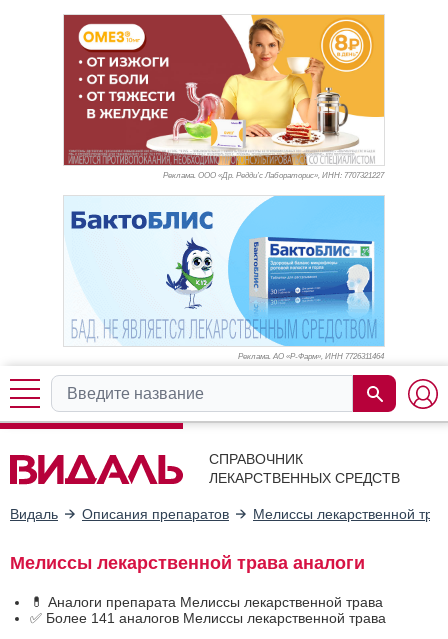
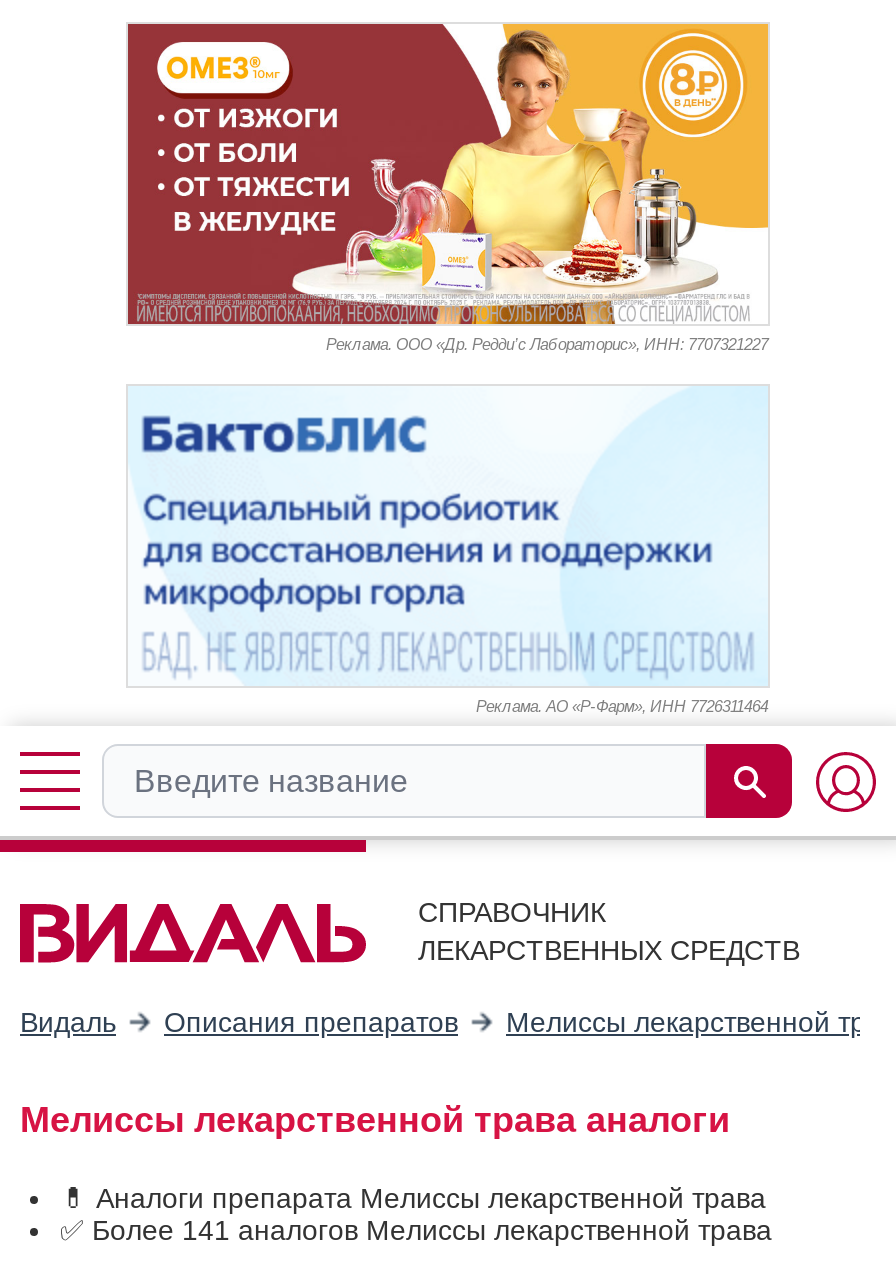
- [image]
+ [image]
